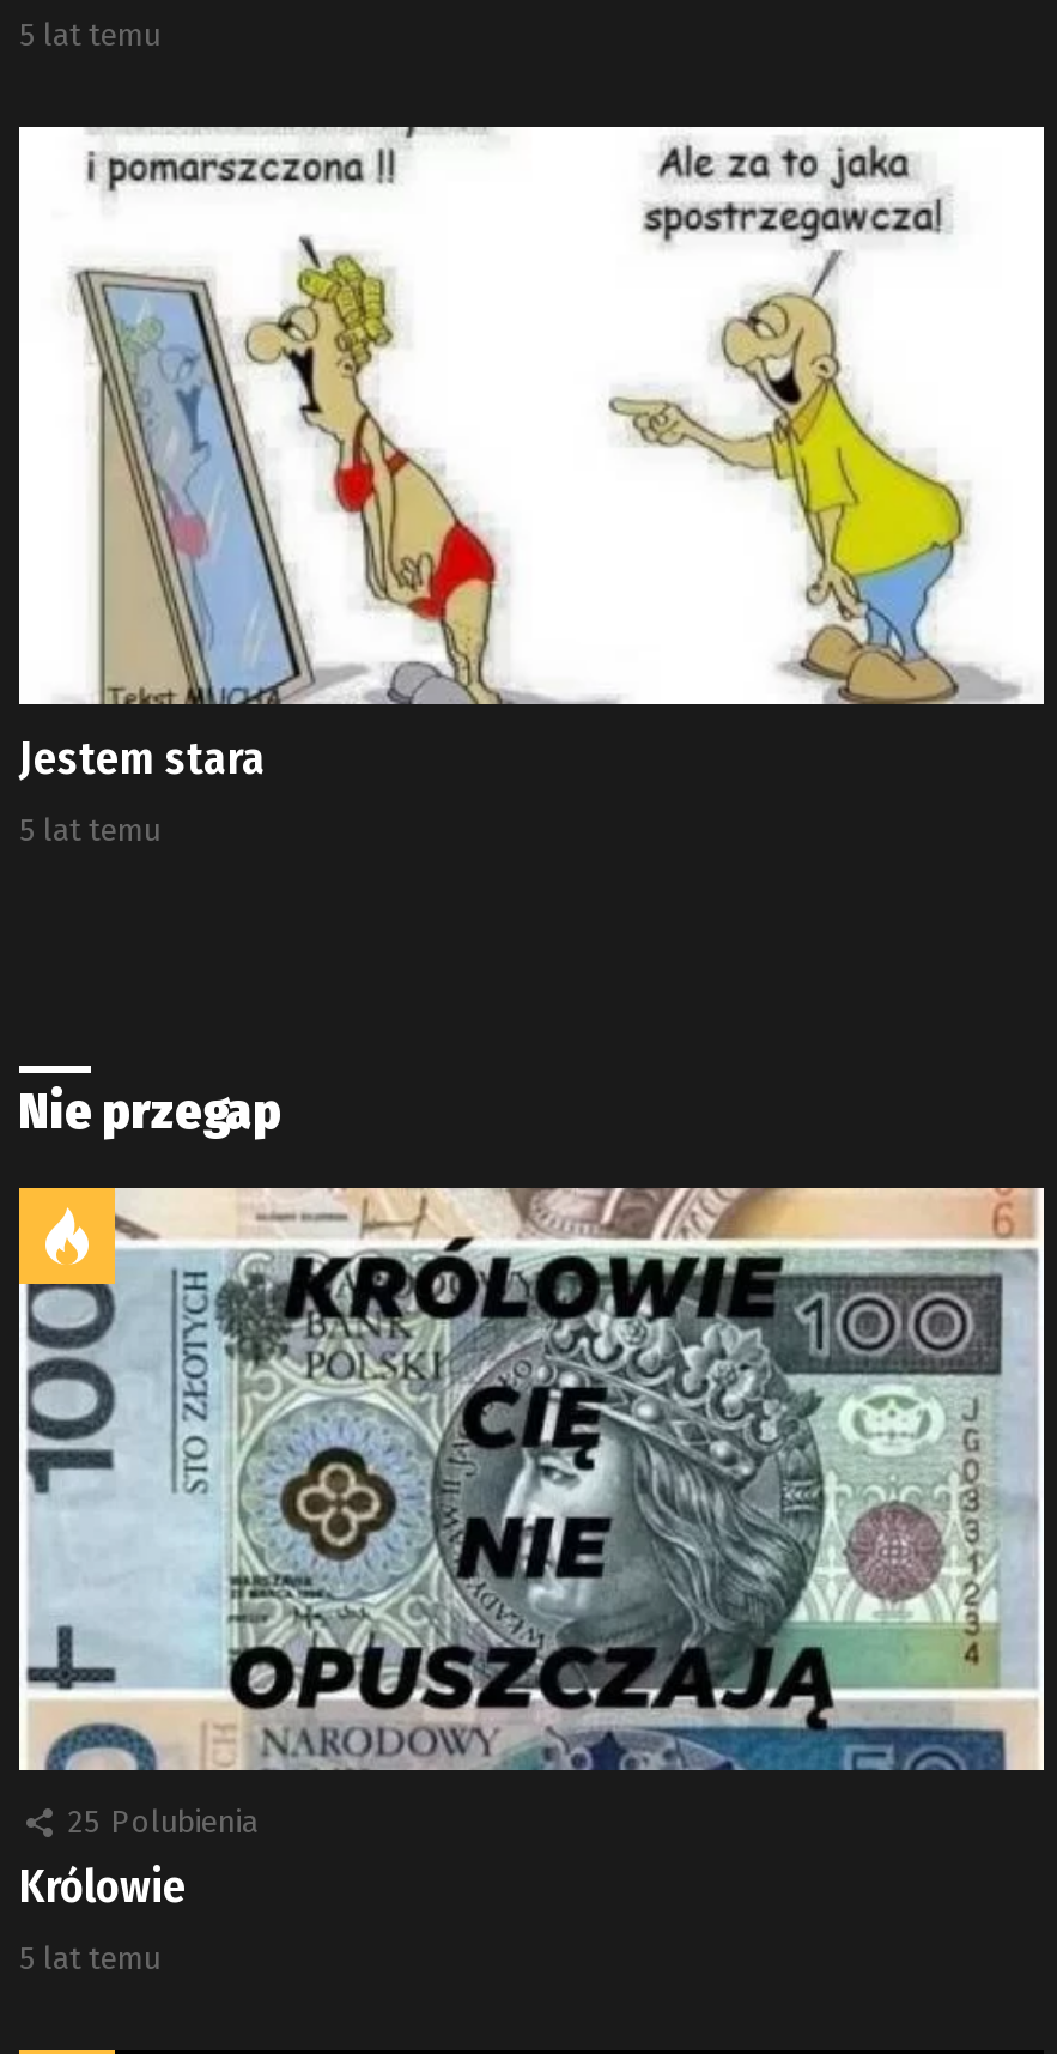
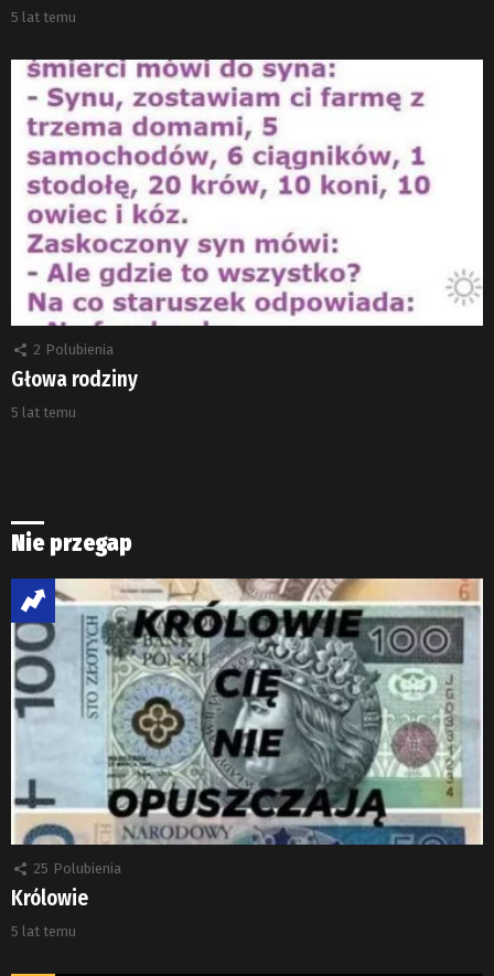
- [image]
- Jestem stara
+ [image]
+ 2 Polubienia
+ Głowa rodziny

- [image]
+ [image]
